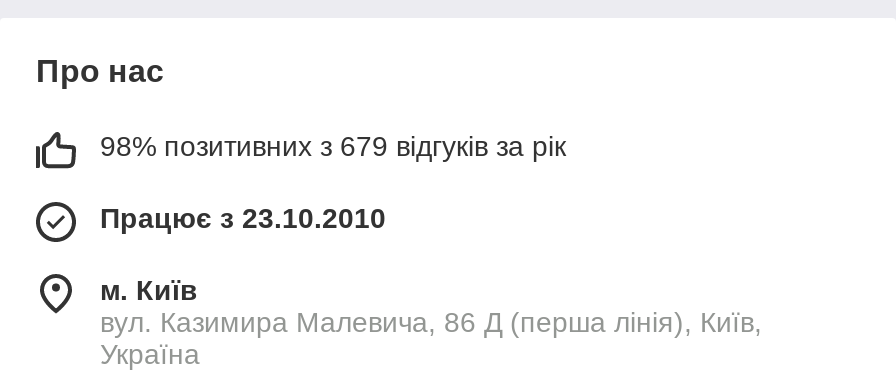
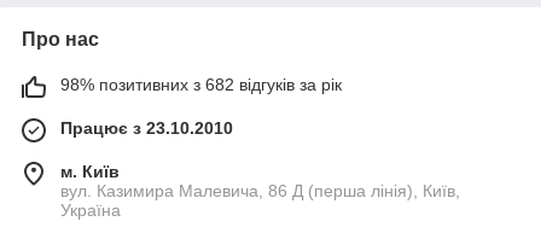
- 98% позитивних з 679 відгуків за рік
+ 98% позитивних з 682 відгуків за рік
